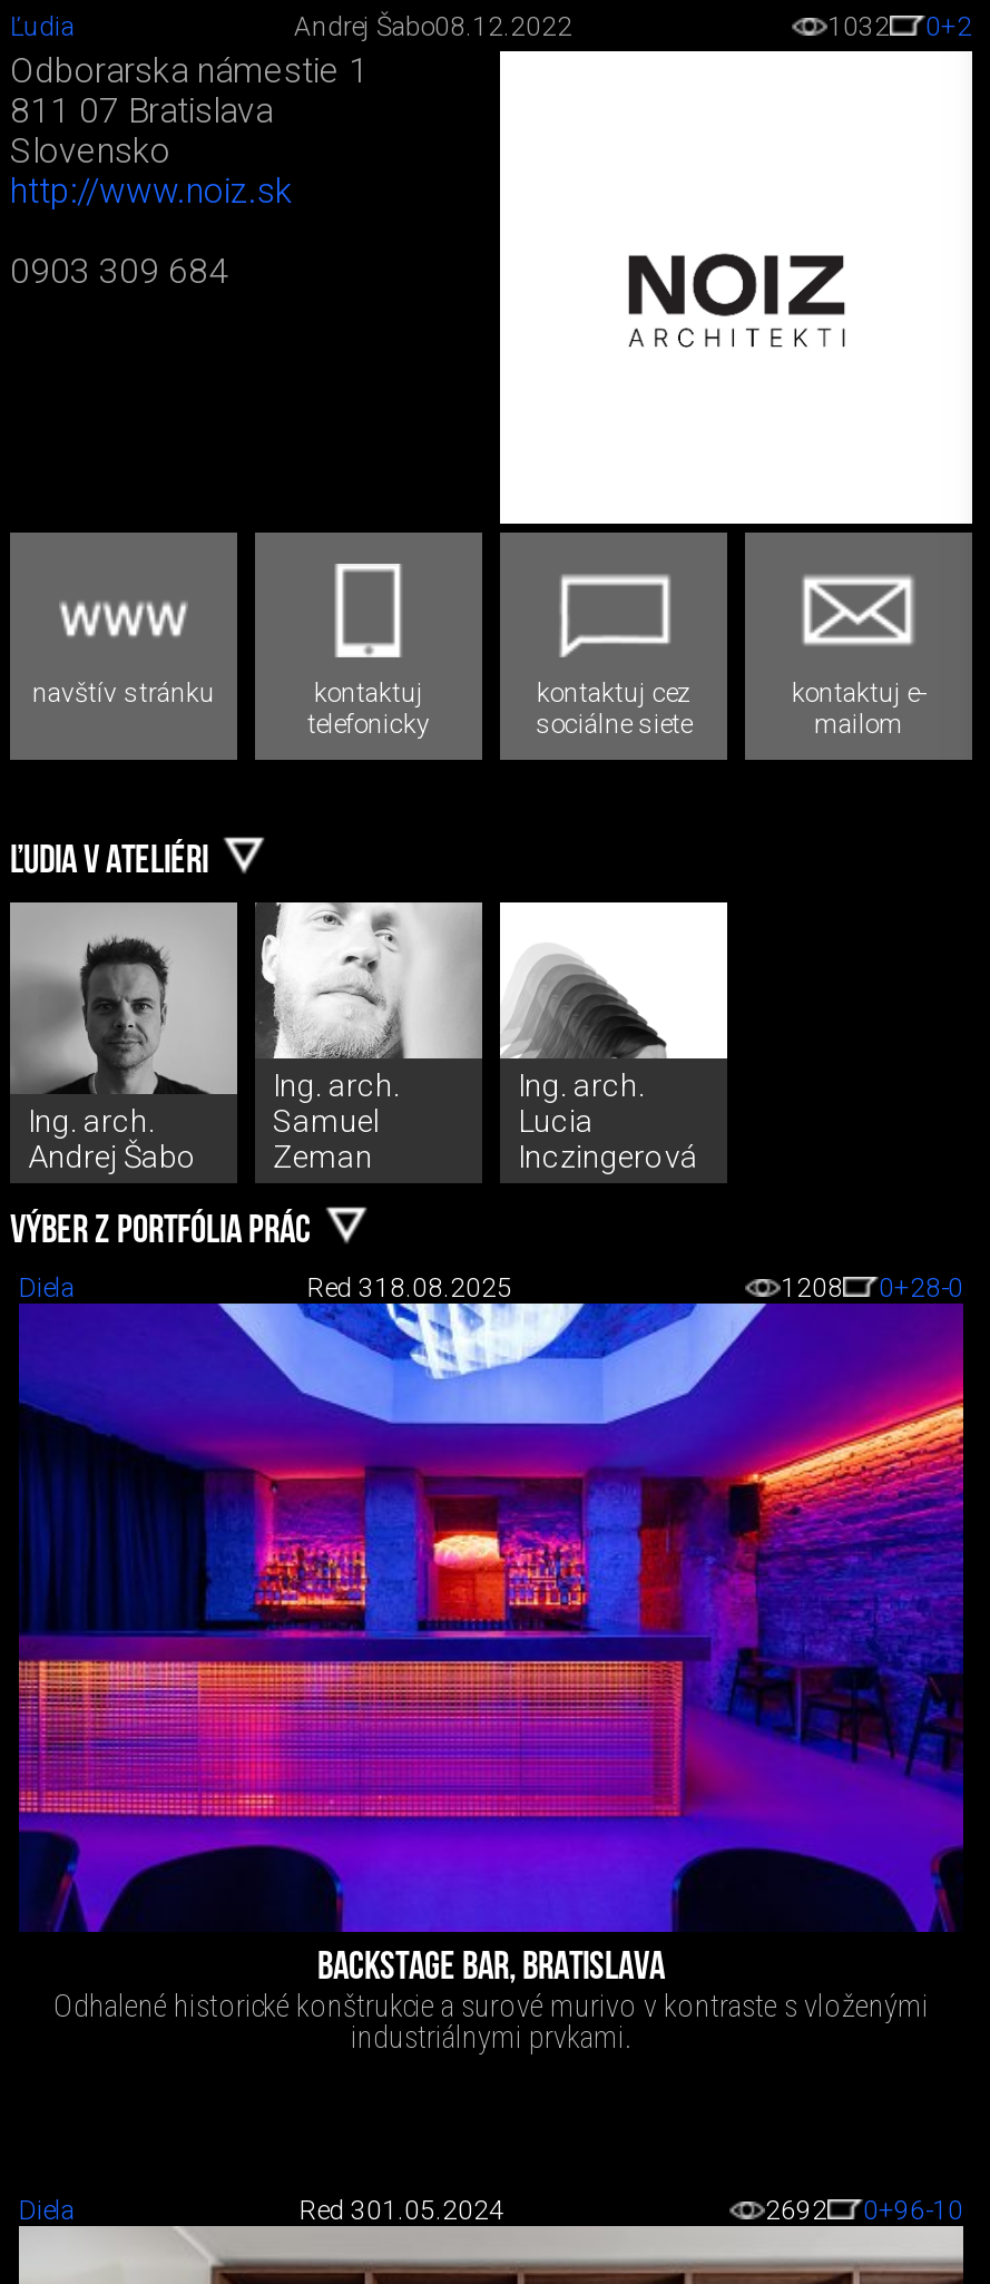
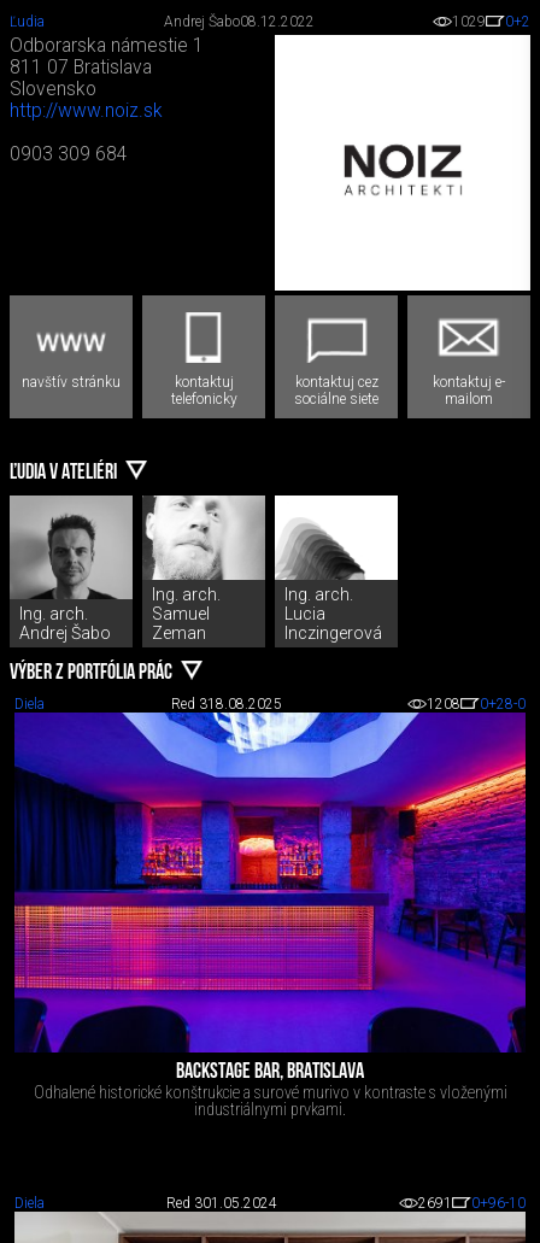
- 1032 0+2
+ 1029 0+2

- 2692 0+96-10
+ 2691 0+96-10
